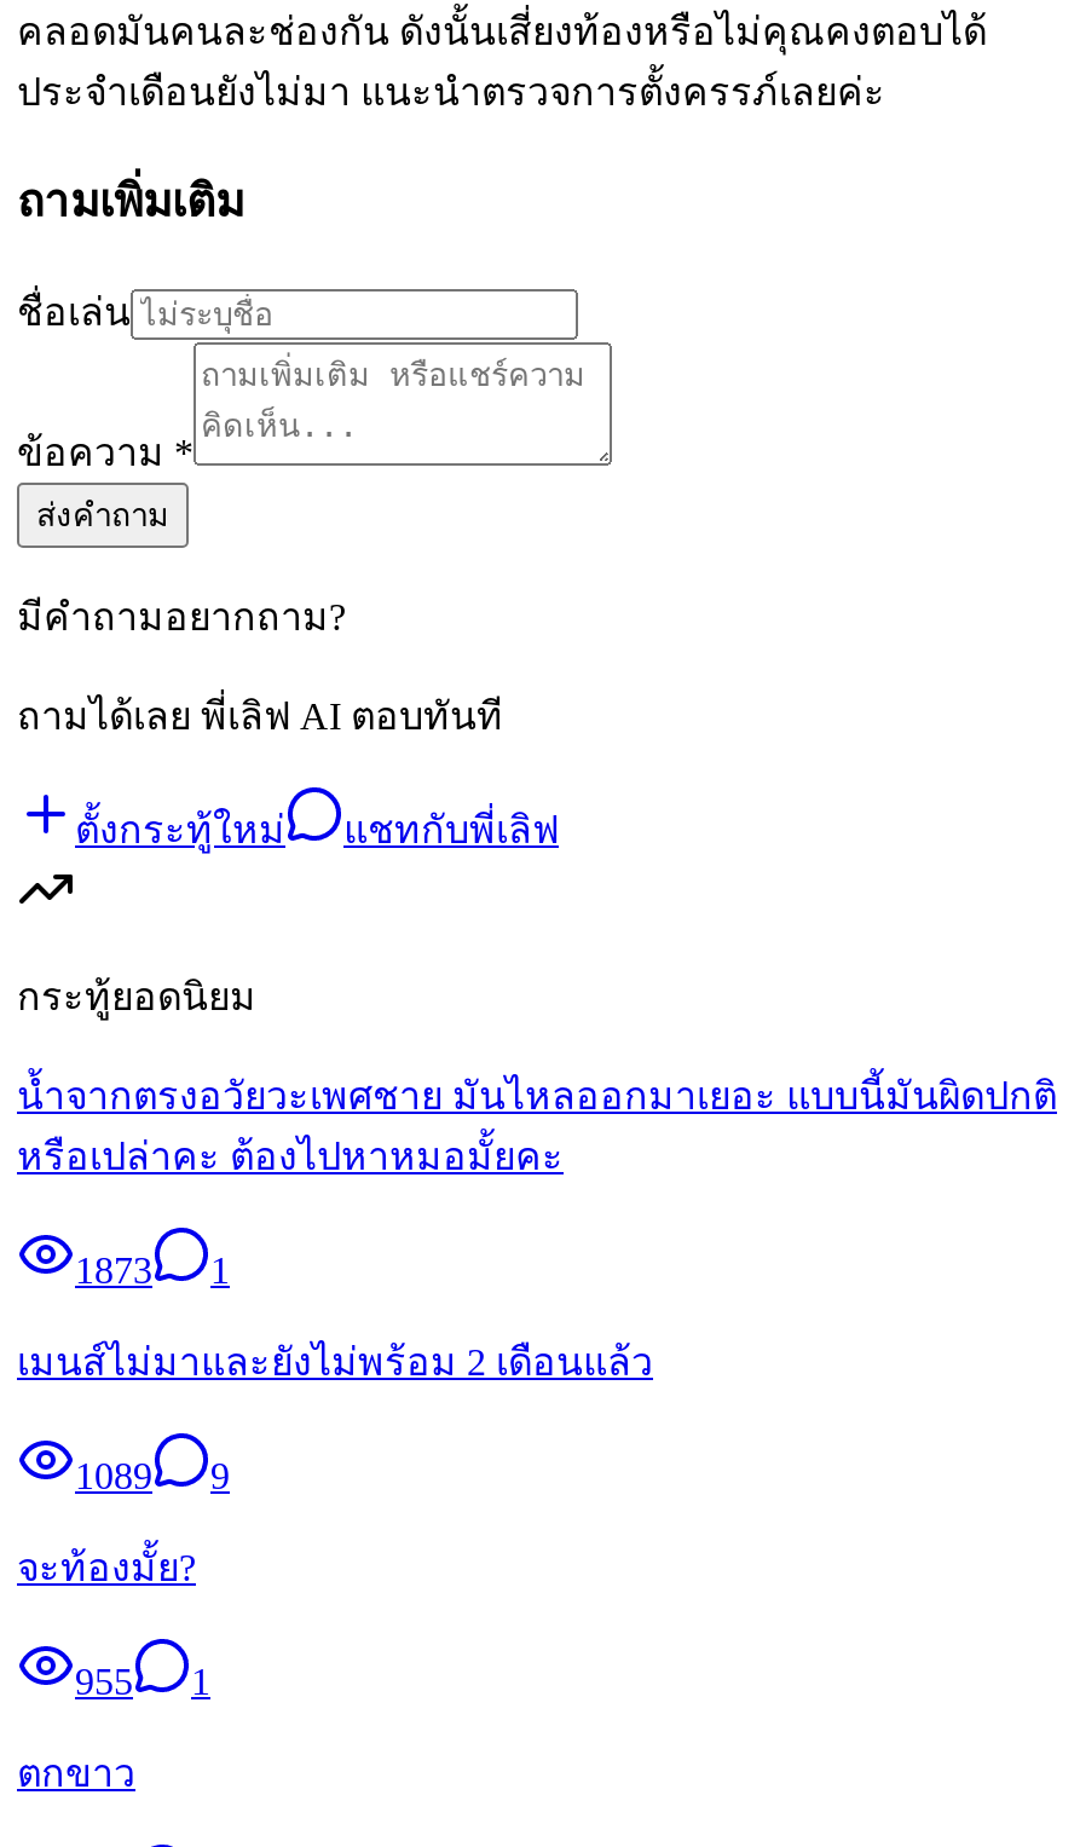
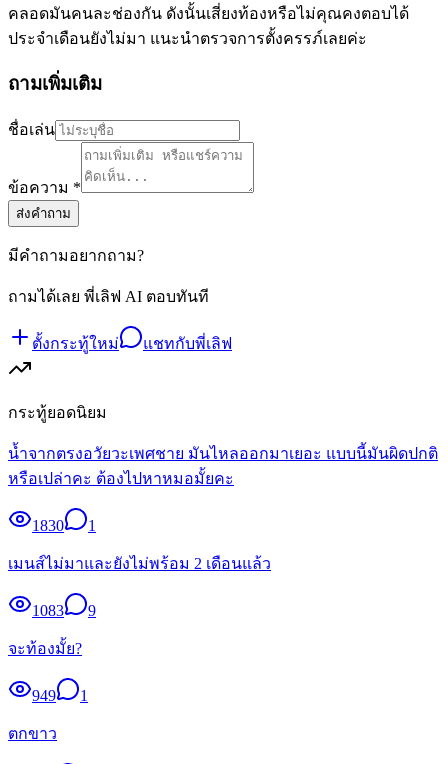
- 1873 1
+ 1830 1

- 1089 9
+ 1083 9

- 955 1
+ 949 1
